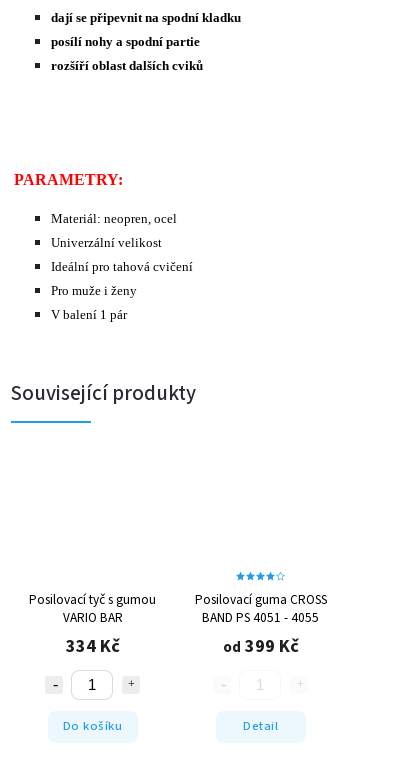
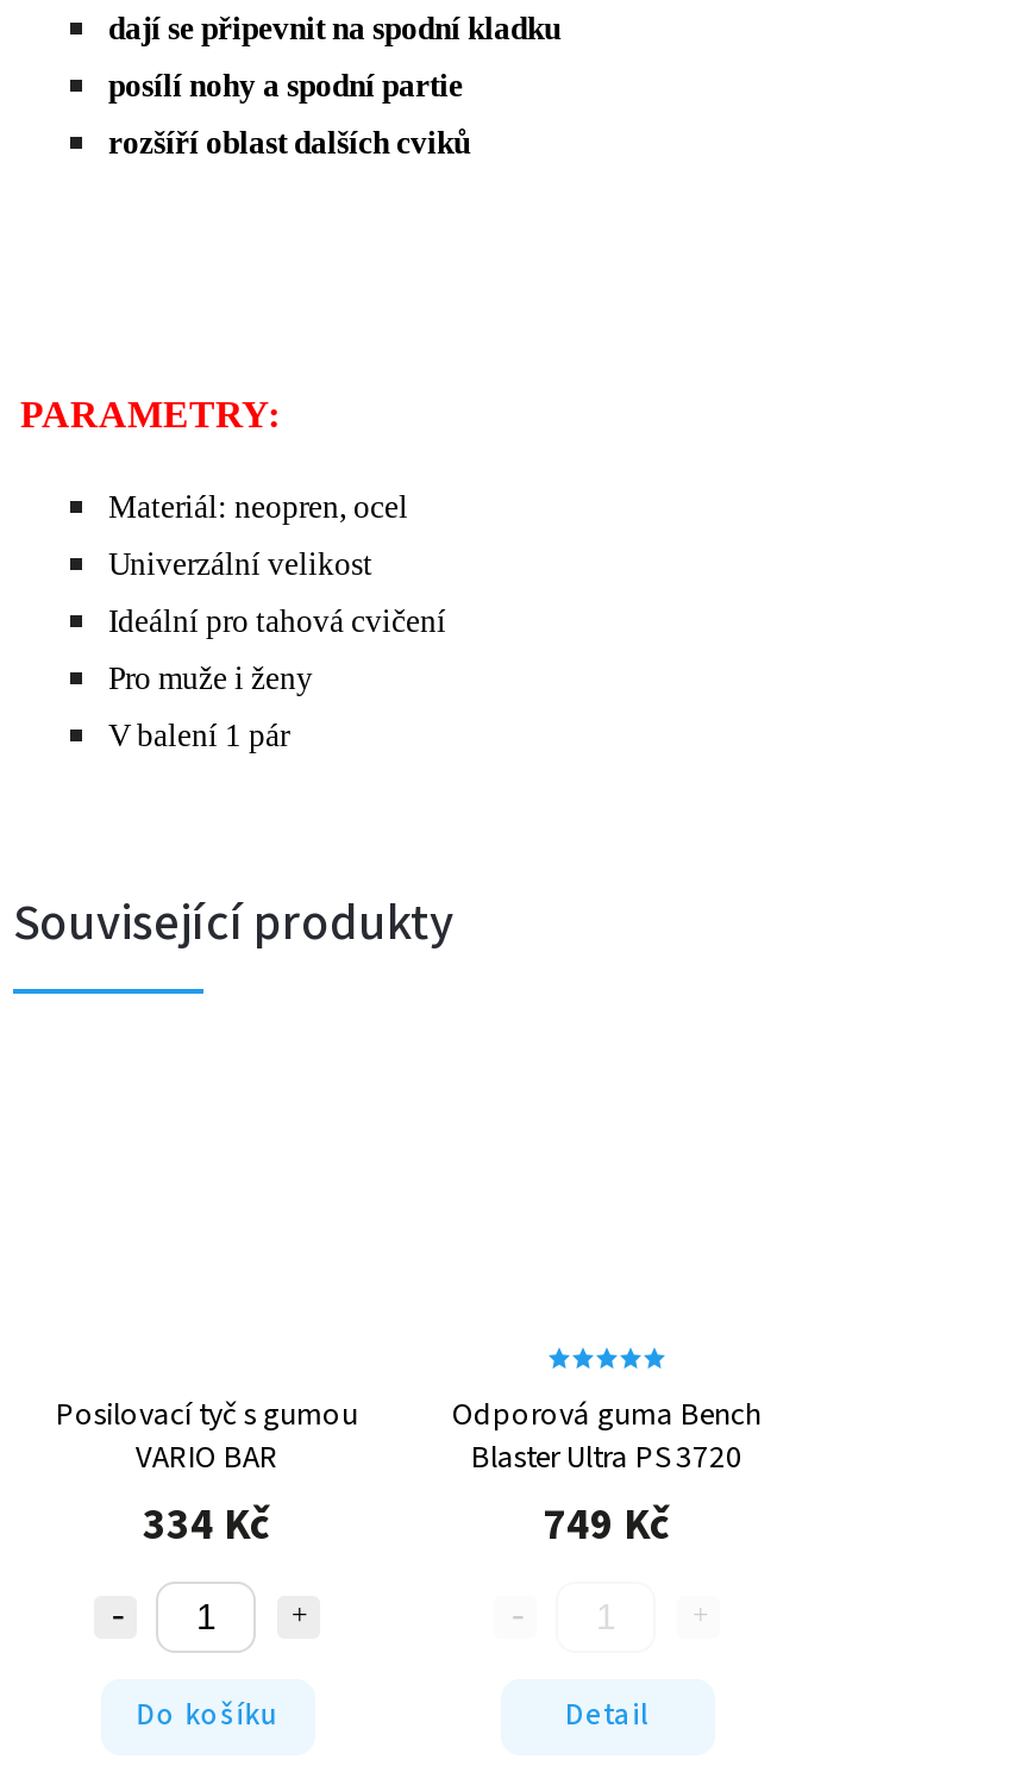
- Posilovací guma CROSS
- BAND PS 4051 - 4055
- od 399 Kč
+ Odporová guma Bench
+ Blaster Ultra PS 3720
+ 749 Kč
